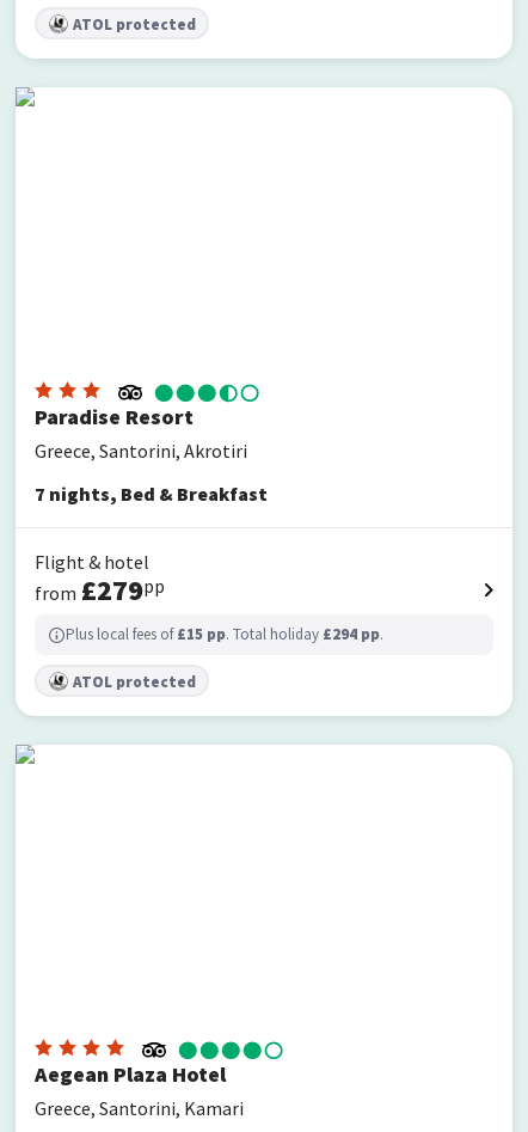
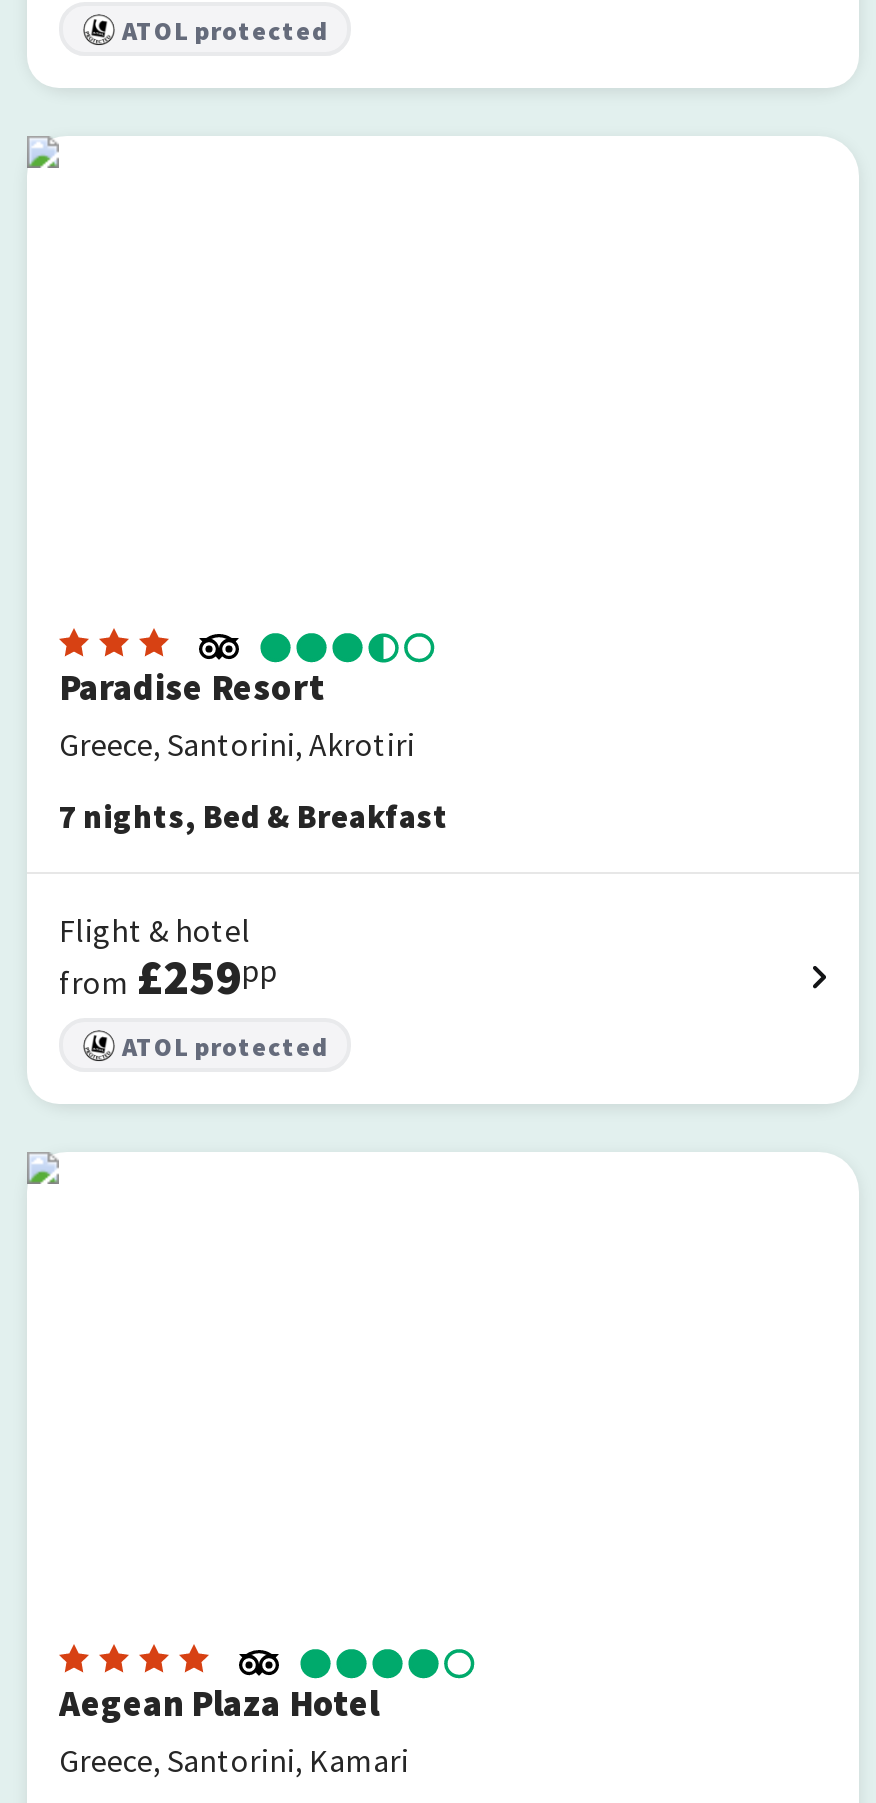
- from £279pp
- Plus local fees of £15 pp. Total holiday £294 pp.
+ from £259pp
